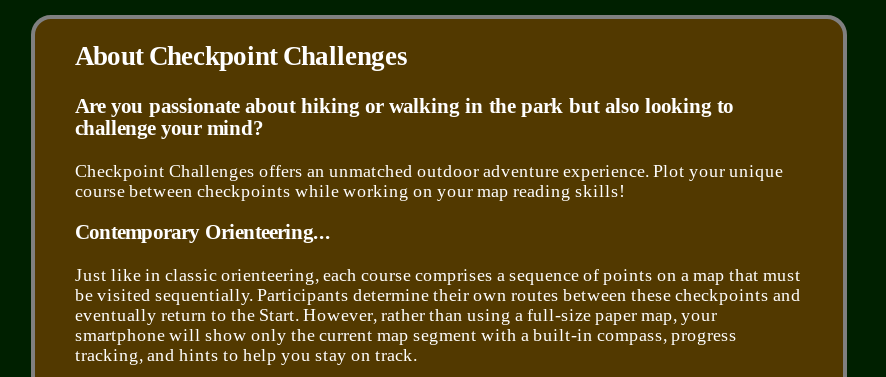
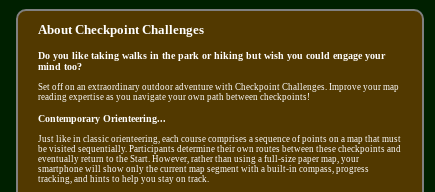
- Are you passionate about hiking or walking in the park but also looking to
- challenge your mind?
+ Do you like taking walks in the park or hiking but wish you could engage your
+ mind too?

- Checkpoint Challenges offers an unmatched outdoor adventure experience. Plot your unique
- course between checkpoints while working on your map reading skills!
+ Set off on an extraordinary outdoor adventure with Checkpoint Challenges. Improve your map
+ reading expertise as you navigate your own path between checkpoints!
